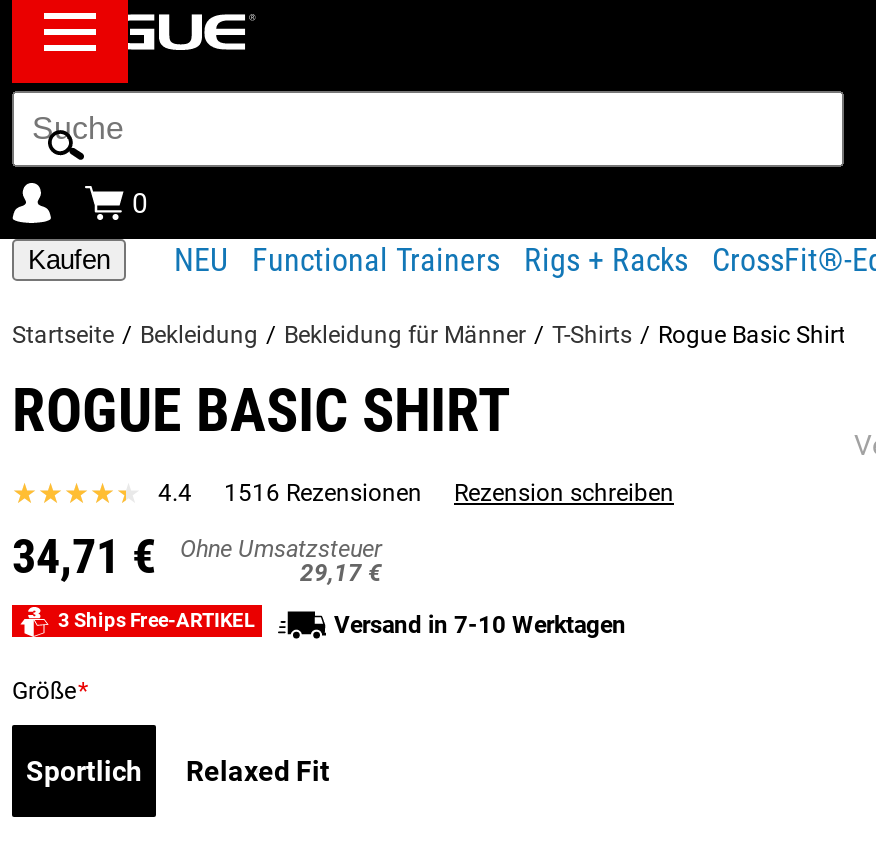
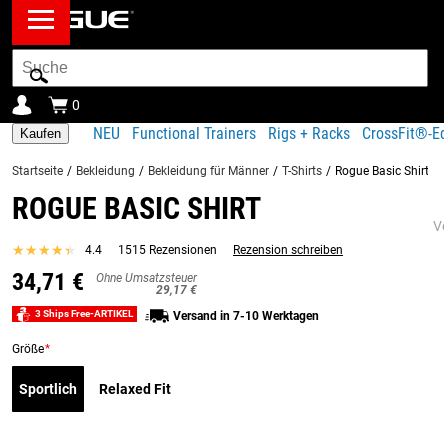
- 1516 Rezensionen
+ 1515 Rezensionen
